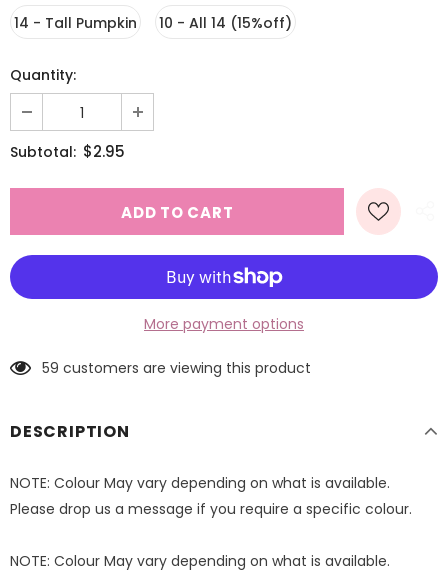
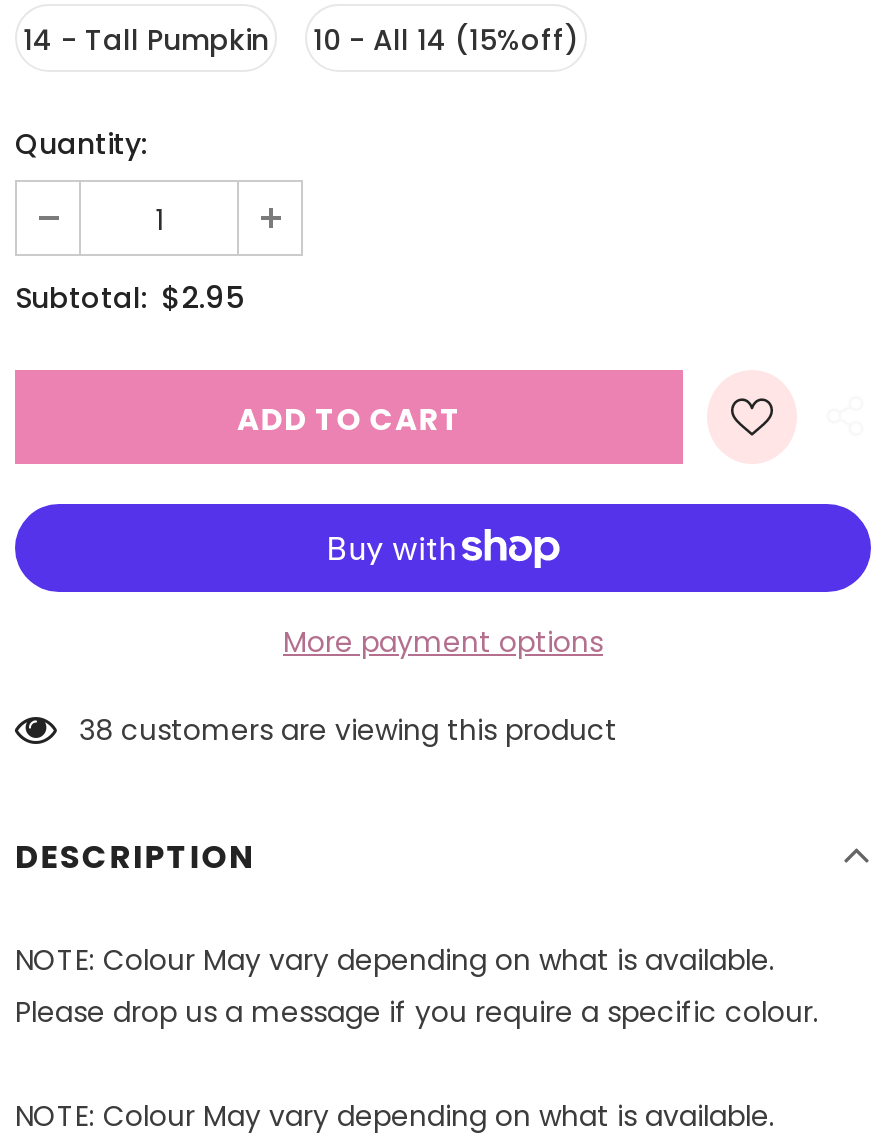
- 59 customers are viewing this product
+ 38 customers are viewing this product
